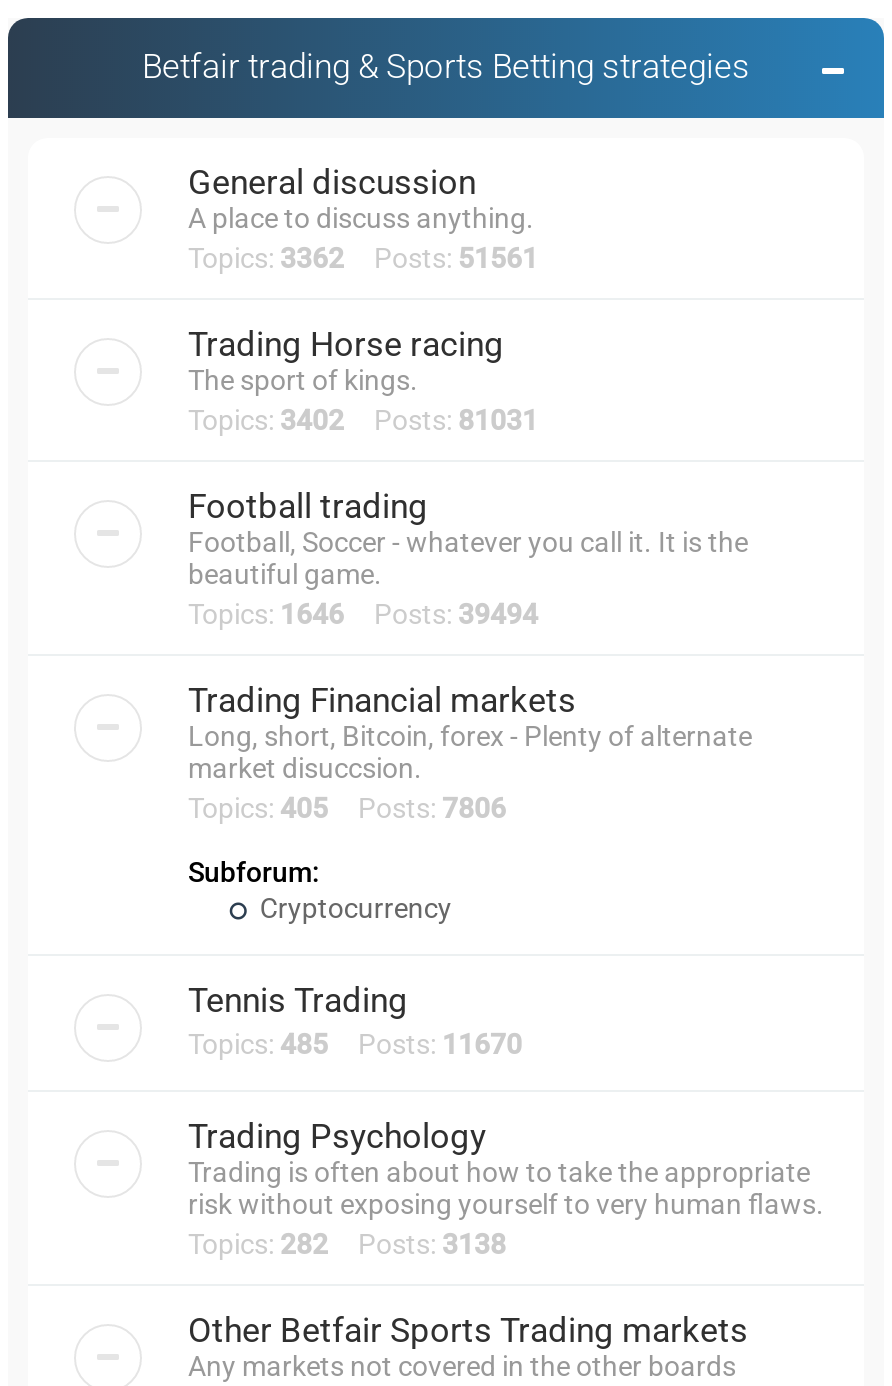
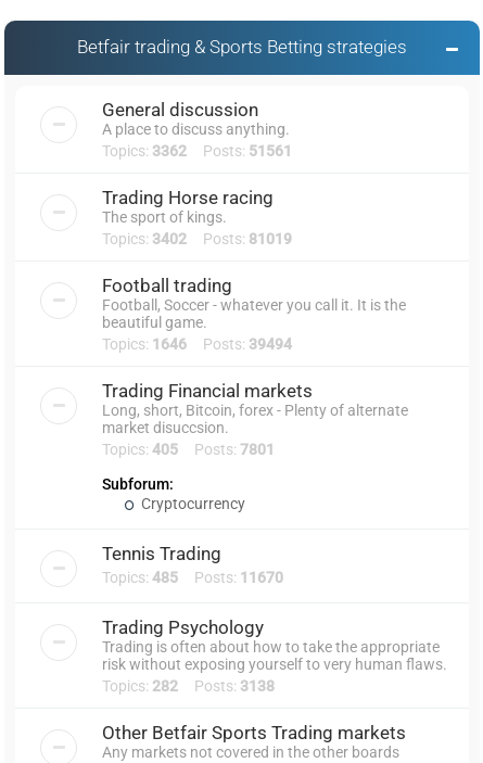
- Topics: 3402 Posts: 81031
+ Topics: 3402 Posts: 81019

- Topics: 405 Posts: 7806
+ Topics: 405 Posts: 7801
